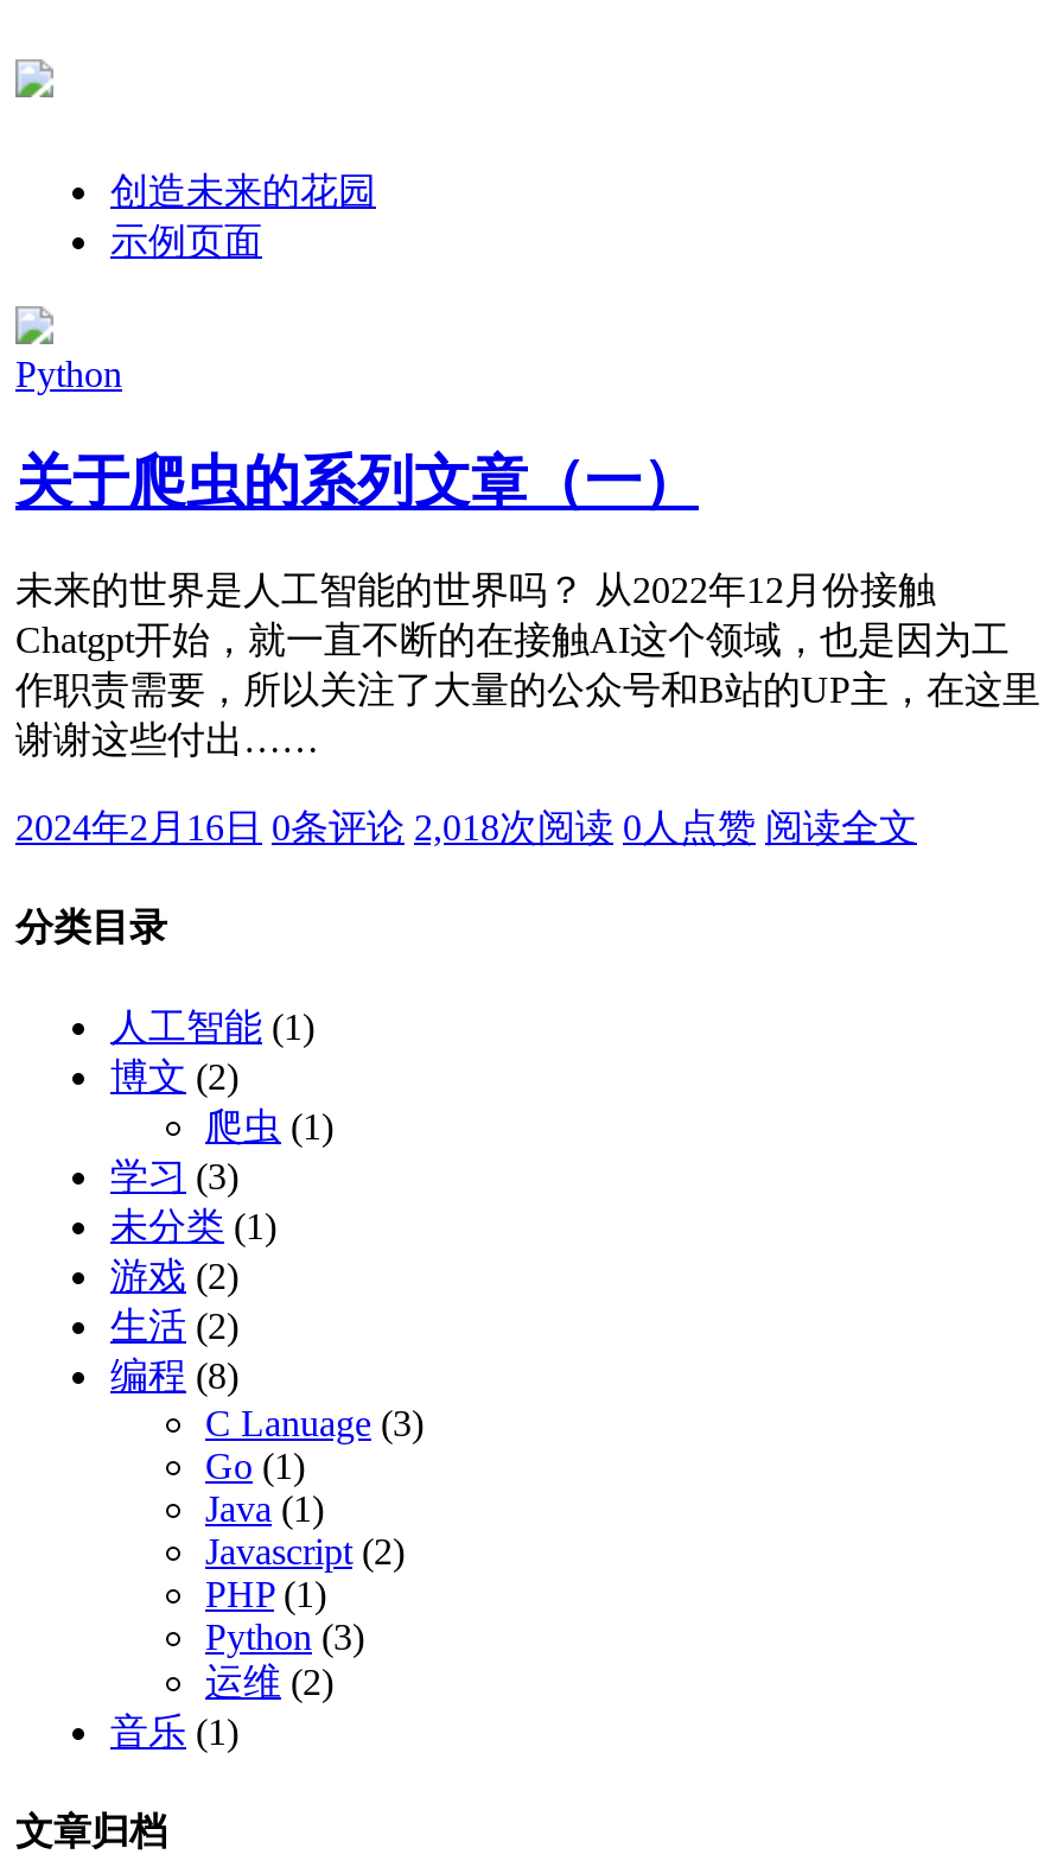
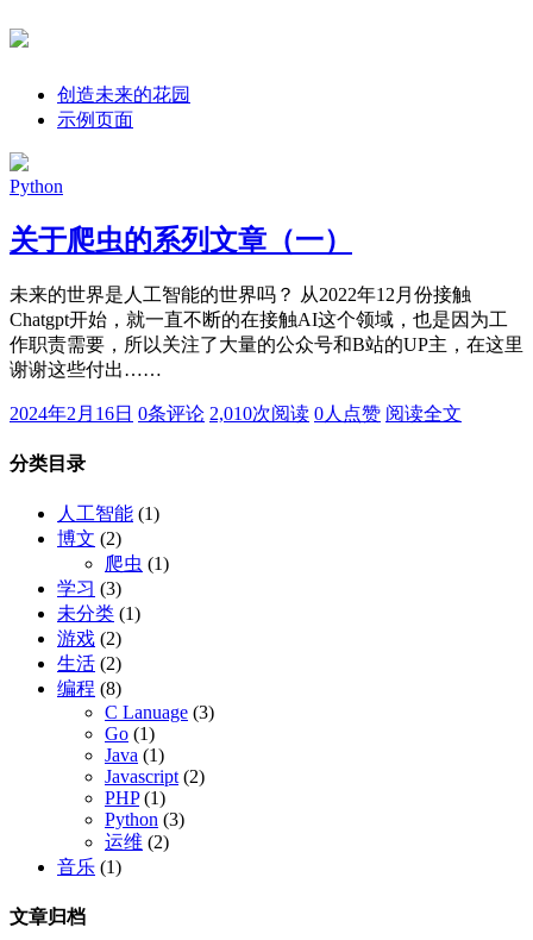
- 2024年2月16日 0条评论 2,018次阅读 0人点赞 阅读全文
+ 2024年2月16日 0条评论 2,010次阅读 0人点赞 阅读全文
